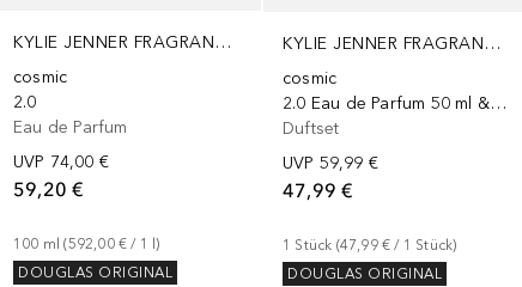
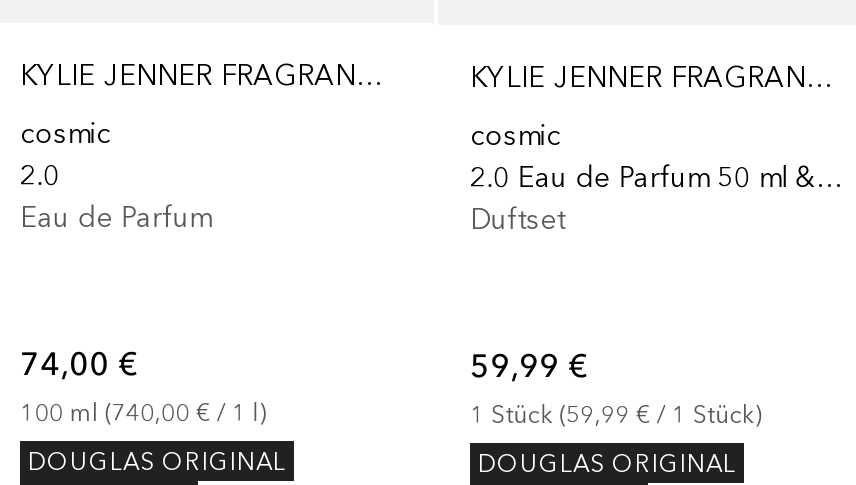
- UVP 74,00 €
- 59,20 €
- 100 ml (592,00 €/ 1 l)
+ 74,00 €
+ 100 ml (740,00 €/ 1 l)

- UVP 59,99 €
- 47,99 €
- 1 Stück (47,99 €/ 1 Stück)
+ 59,99 €
+ 1 Stück (59,99 €/ 1 Stück)
